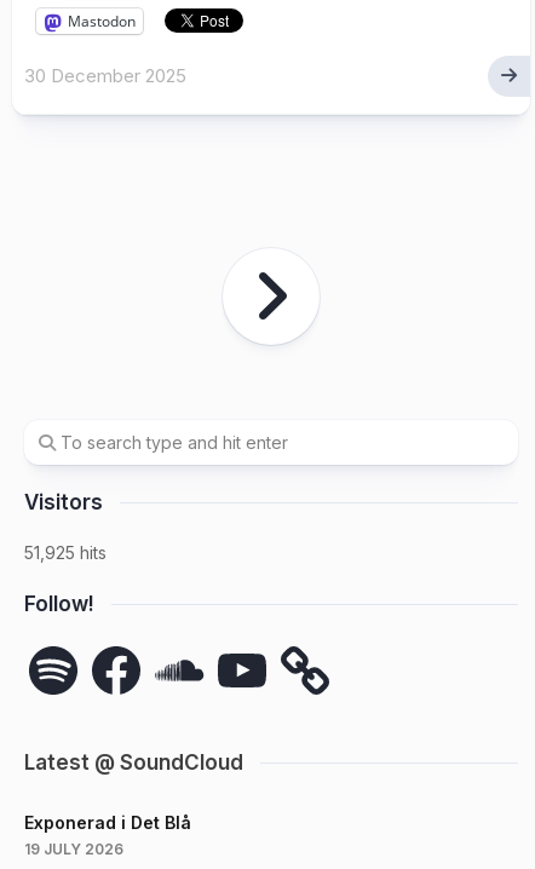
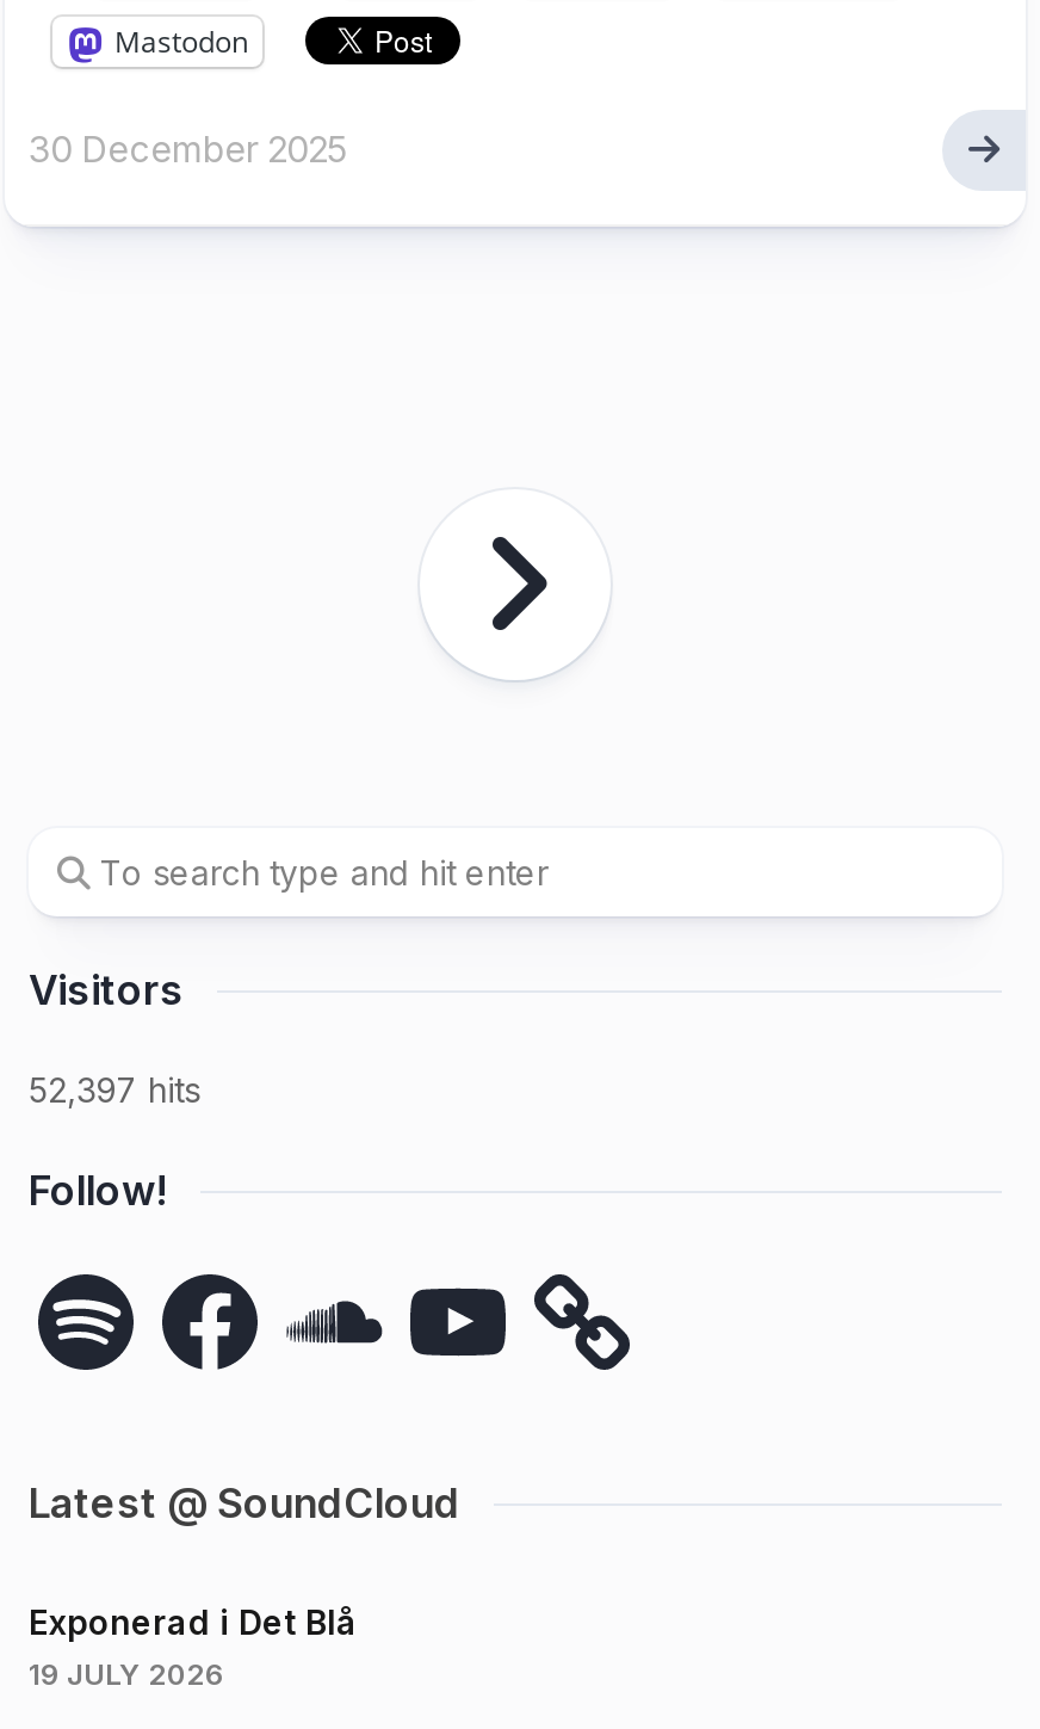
- 51,925 hits
+ 52,397 hits
